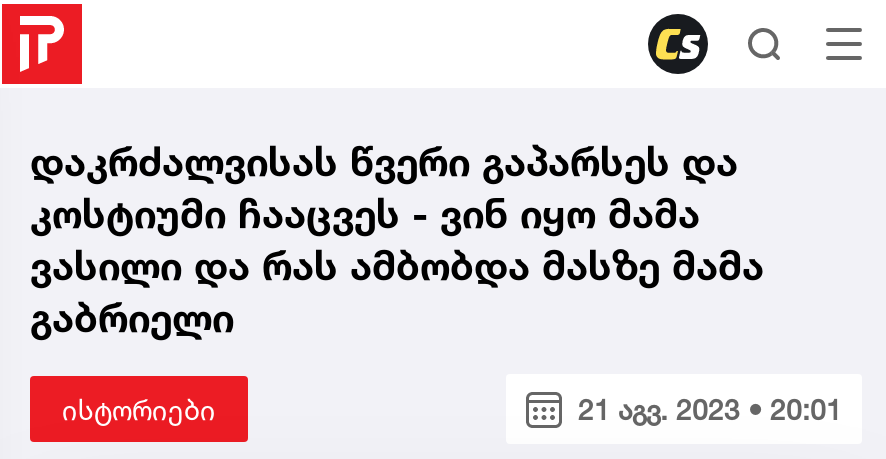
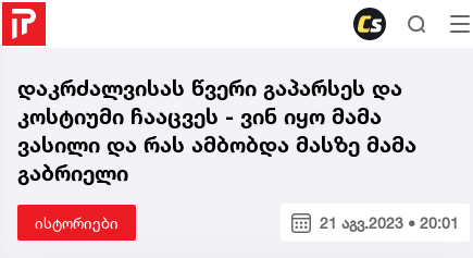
- 21 აგვ. 2023 • 20:01
+ 21 აგვ.2023 • 20:01
